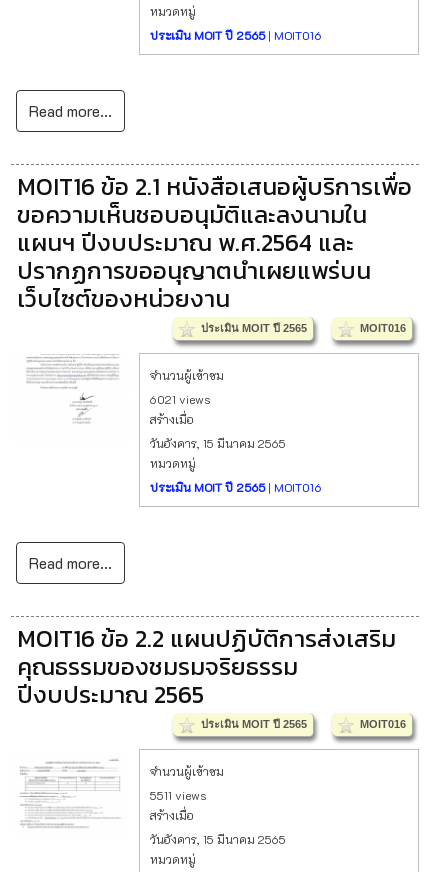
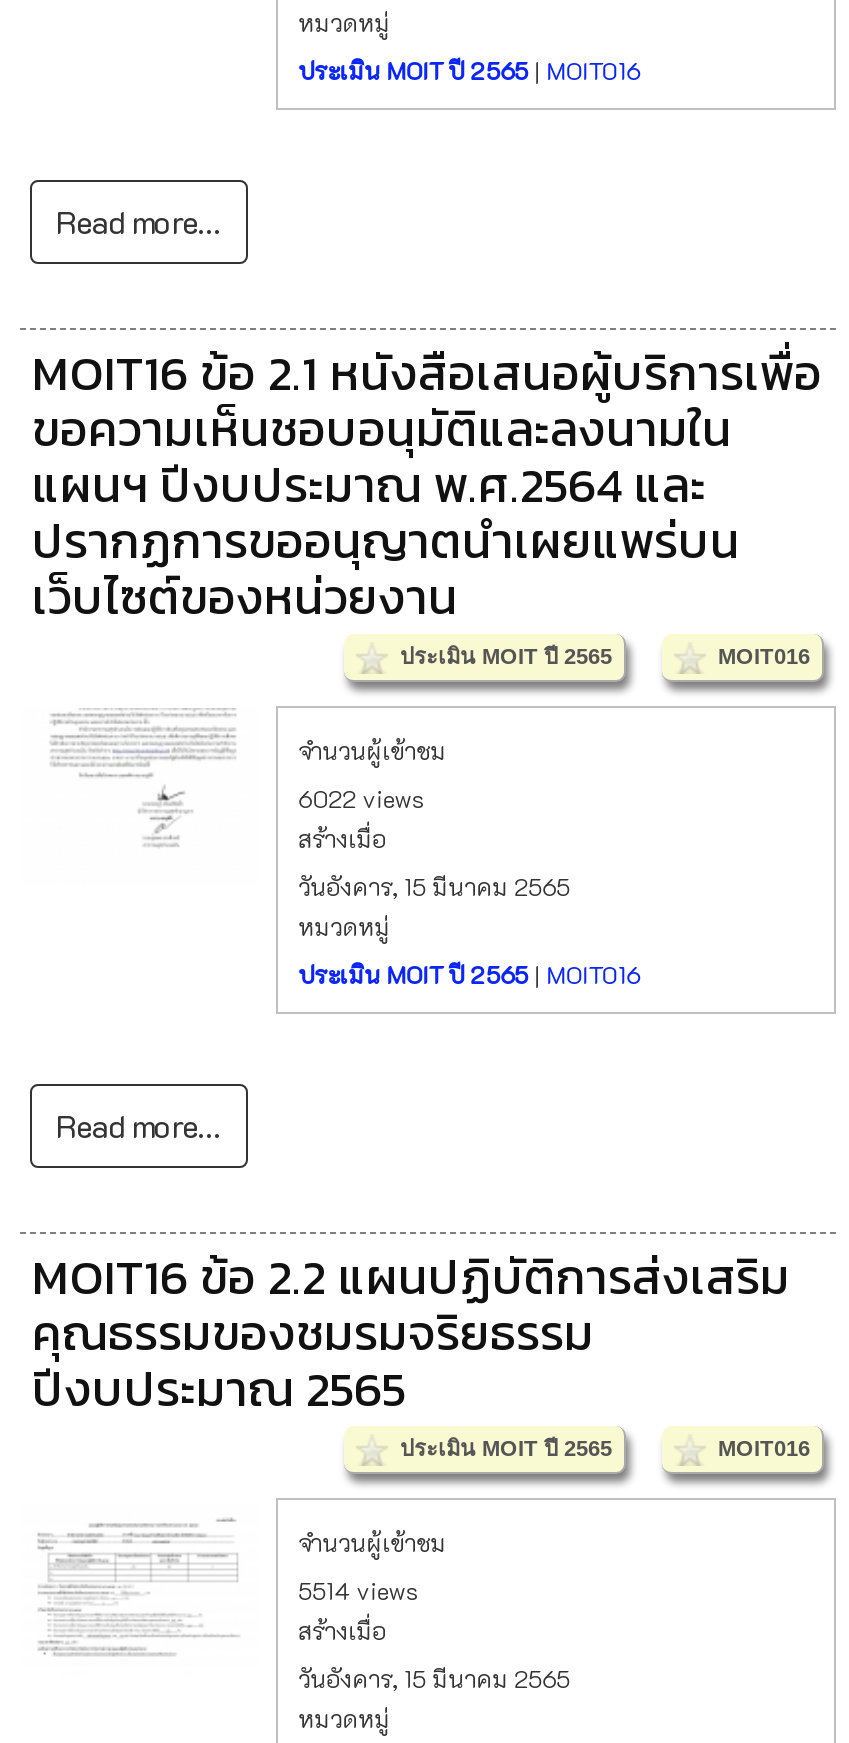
- 6021 views
+ 6022 views

- 5511 views
+ 5514 views
